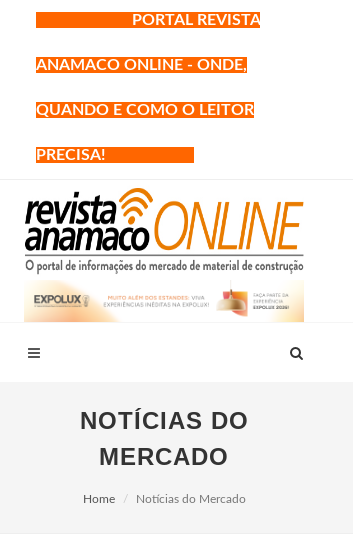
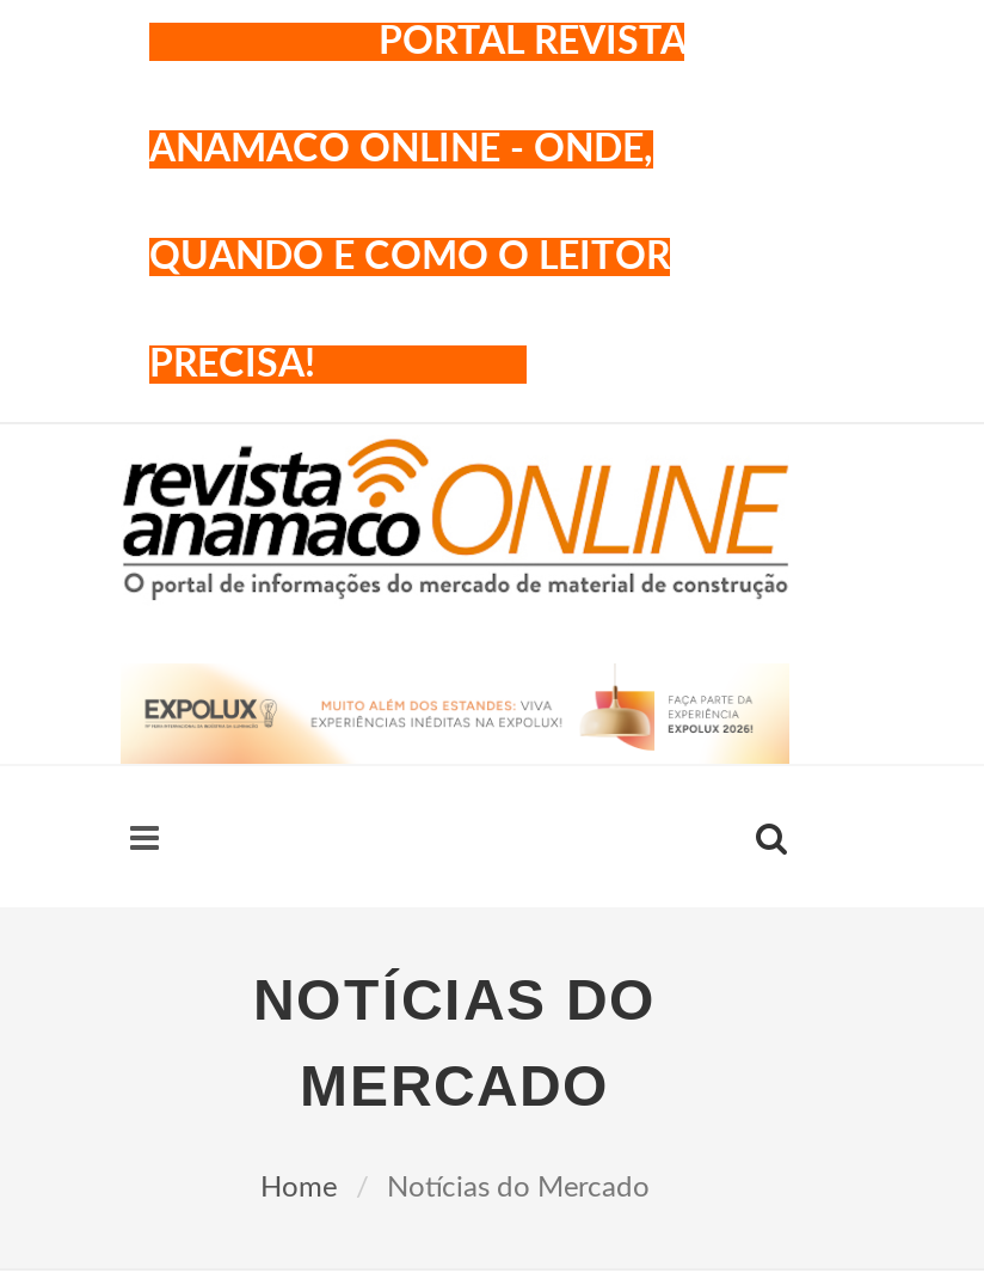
- [image]
+ [image]
